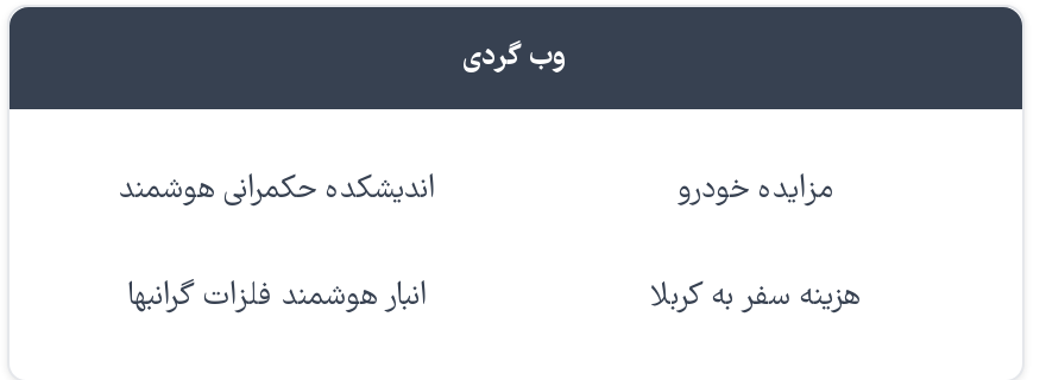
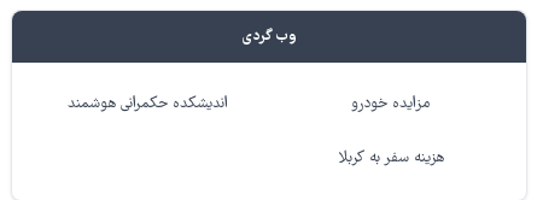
- انبار هوشمند فلزات گرانبها
